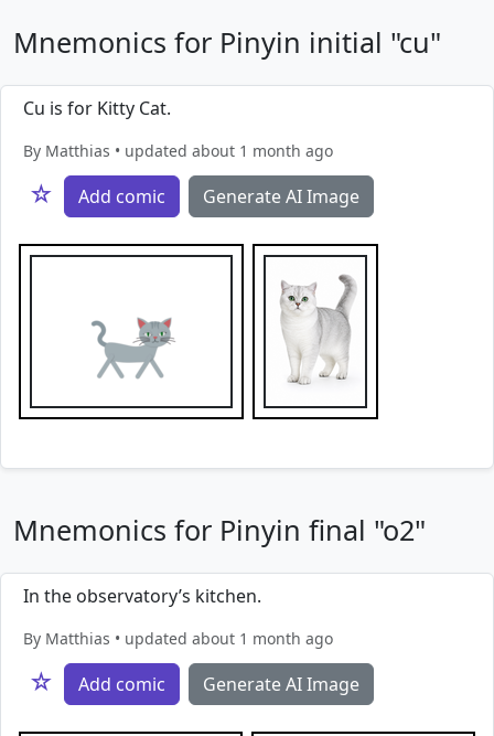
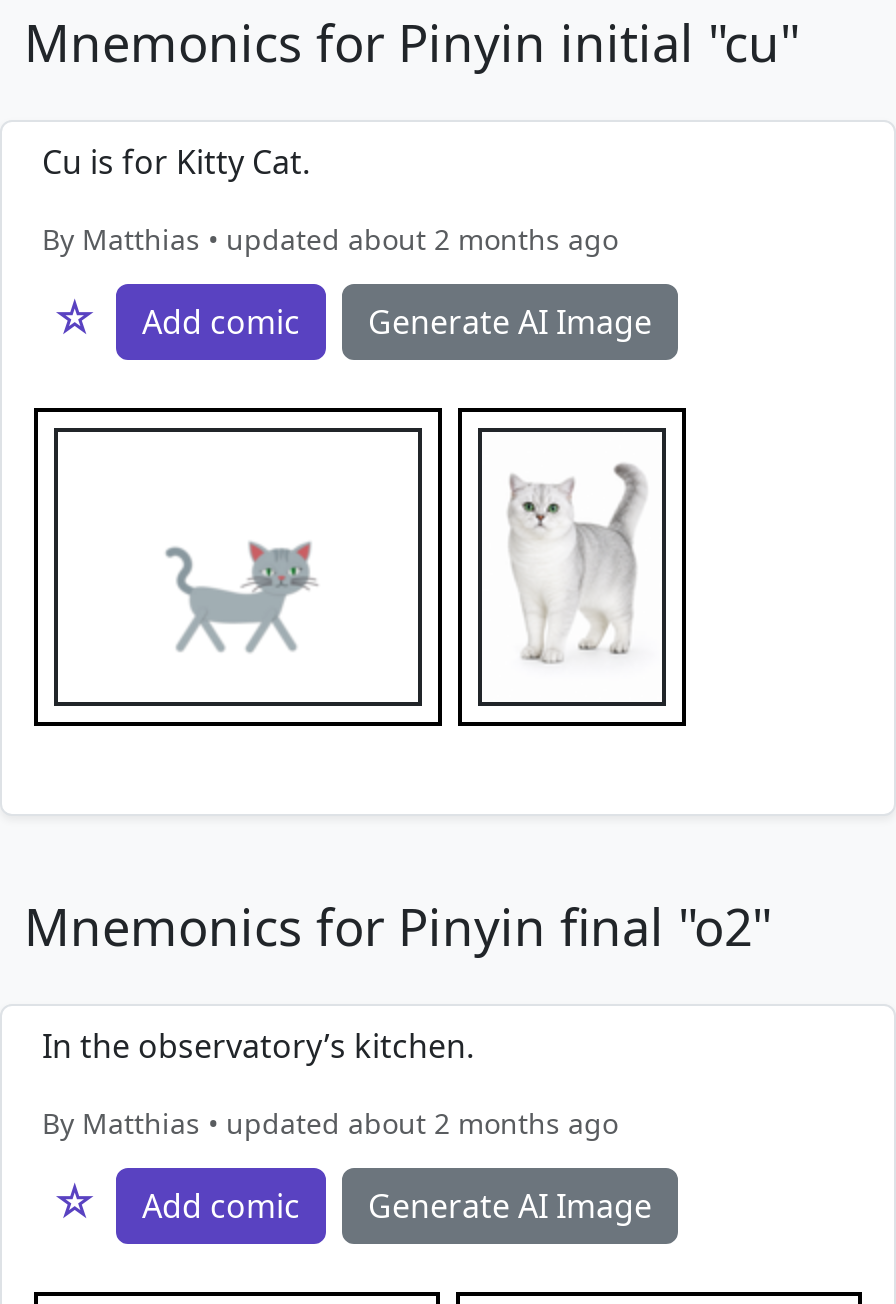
- By Matthias • updated about 1 month ago
+ By Matthias • updated about 2 months ago

- By Matthias • updated about 1 month ago
+ By Matthias • updated about 2 months ago
